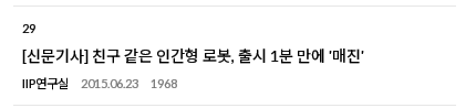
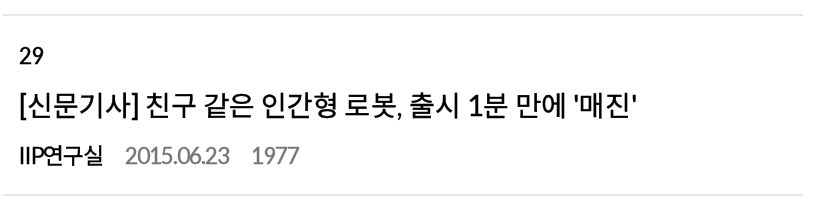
- 1968
+ 1977
